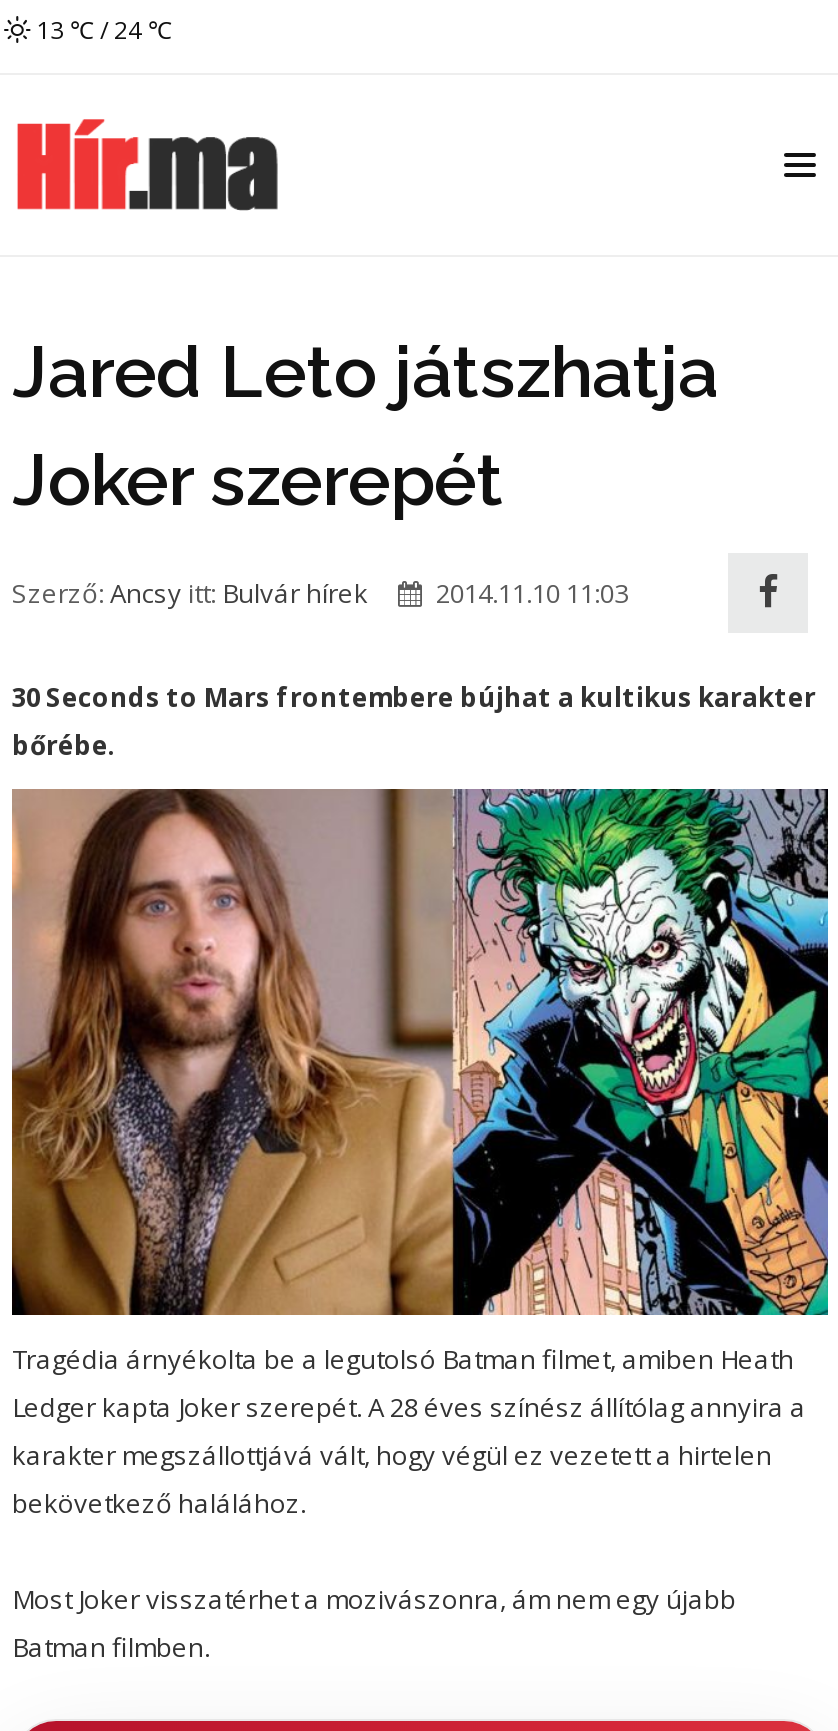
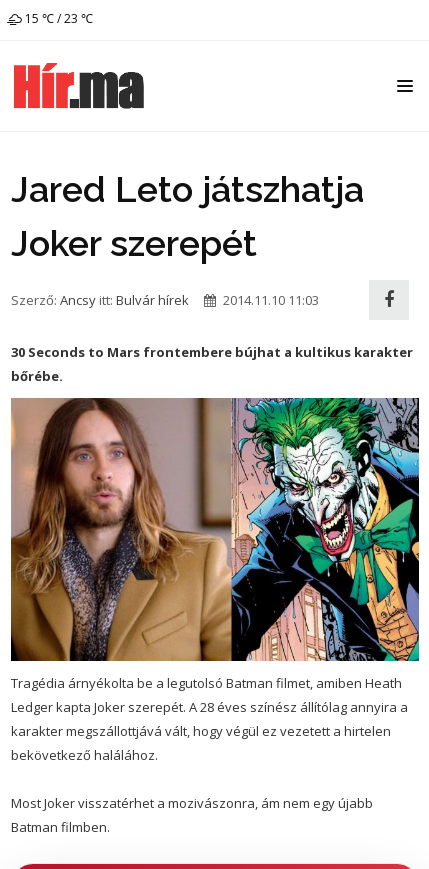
- 13 ℃ / 24 ℃
+ 15 ℃ / 23 ℃
